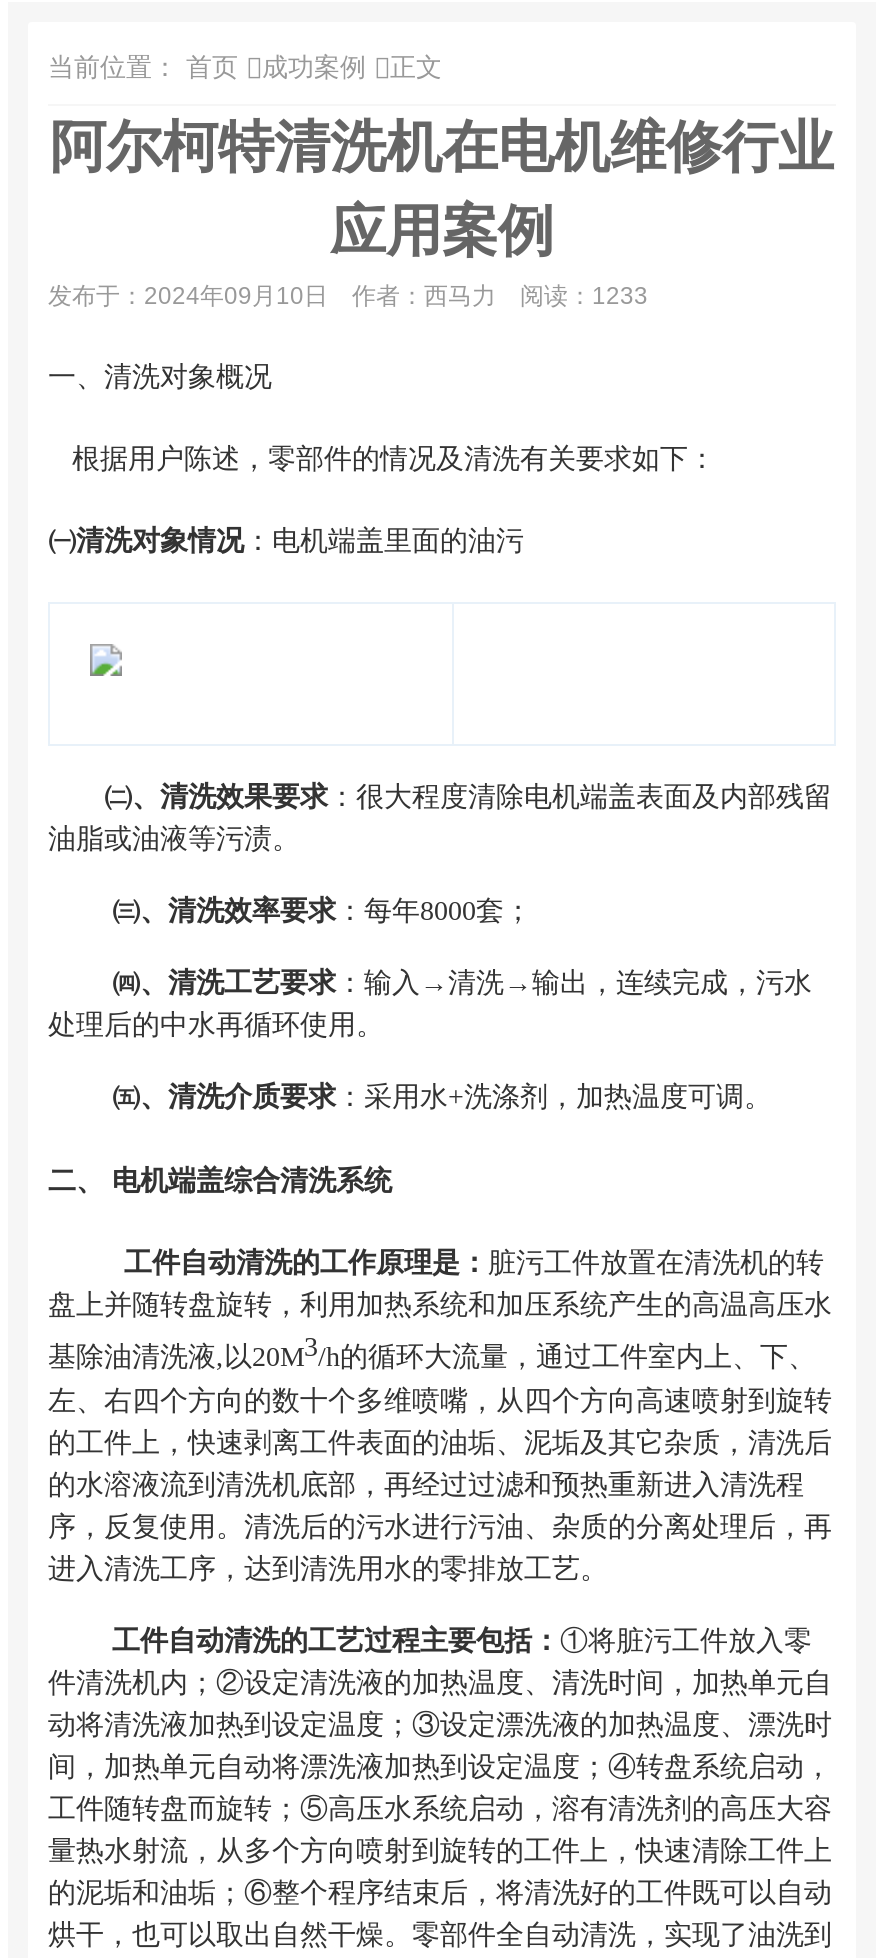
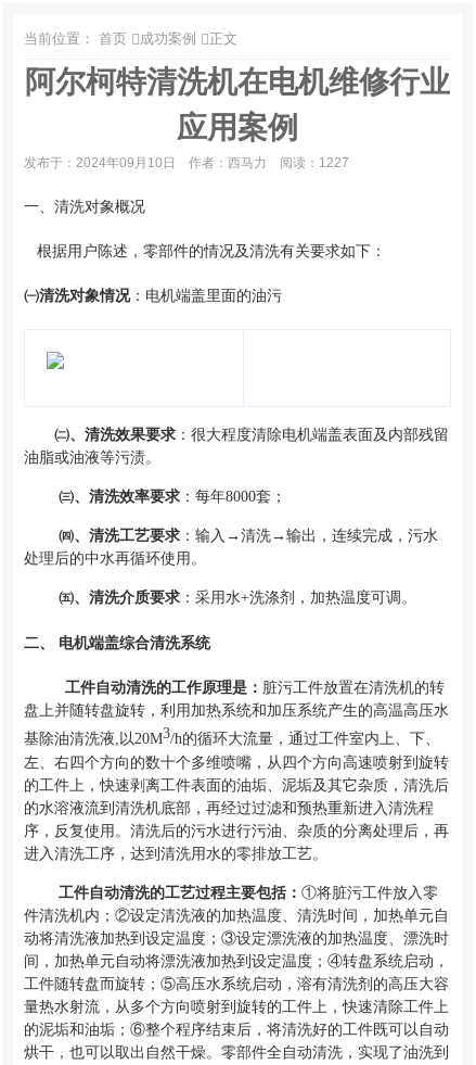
- 发布于：2024年09月10日 作者：西马力 阅读：1233
+ 发布于：2024年09月10日 作者：西马力 阅读：1227
